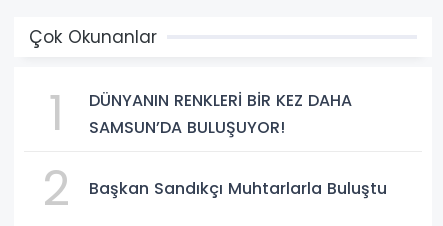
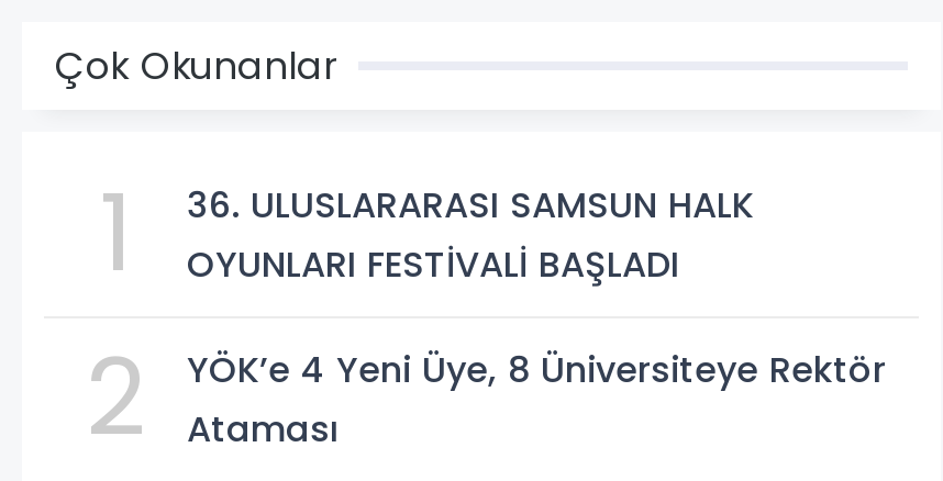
- DÜNYANIN RENKLERİ BİR KEZ DAHA
- SAMSUN’DA BULUŞUYOR!
+ 36. ULUSLARARASI SAMSUN HALK
+ OYUNLARI FESTİVALİ BAŞLADI

- Başkan Sandıkçı Muhtarlarla Buluştu
+ YÖK’e 4 Yeni Üye, 8 Üniversiteye Rektör
+ Ataması
